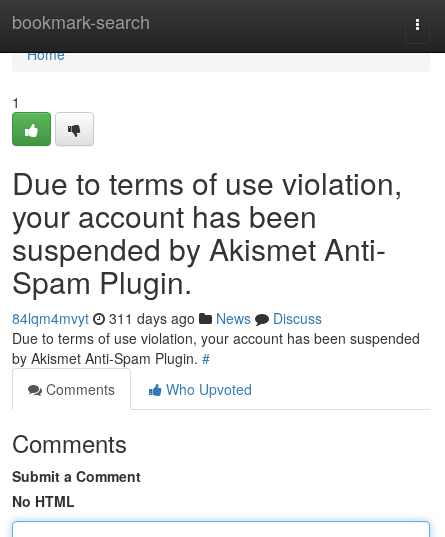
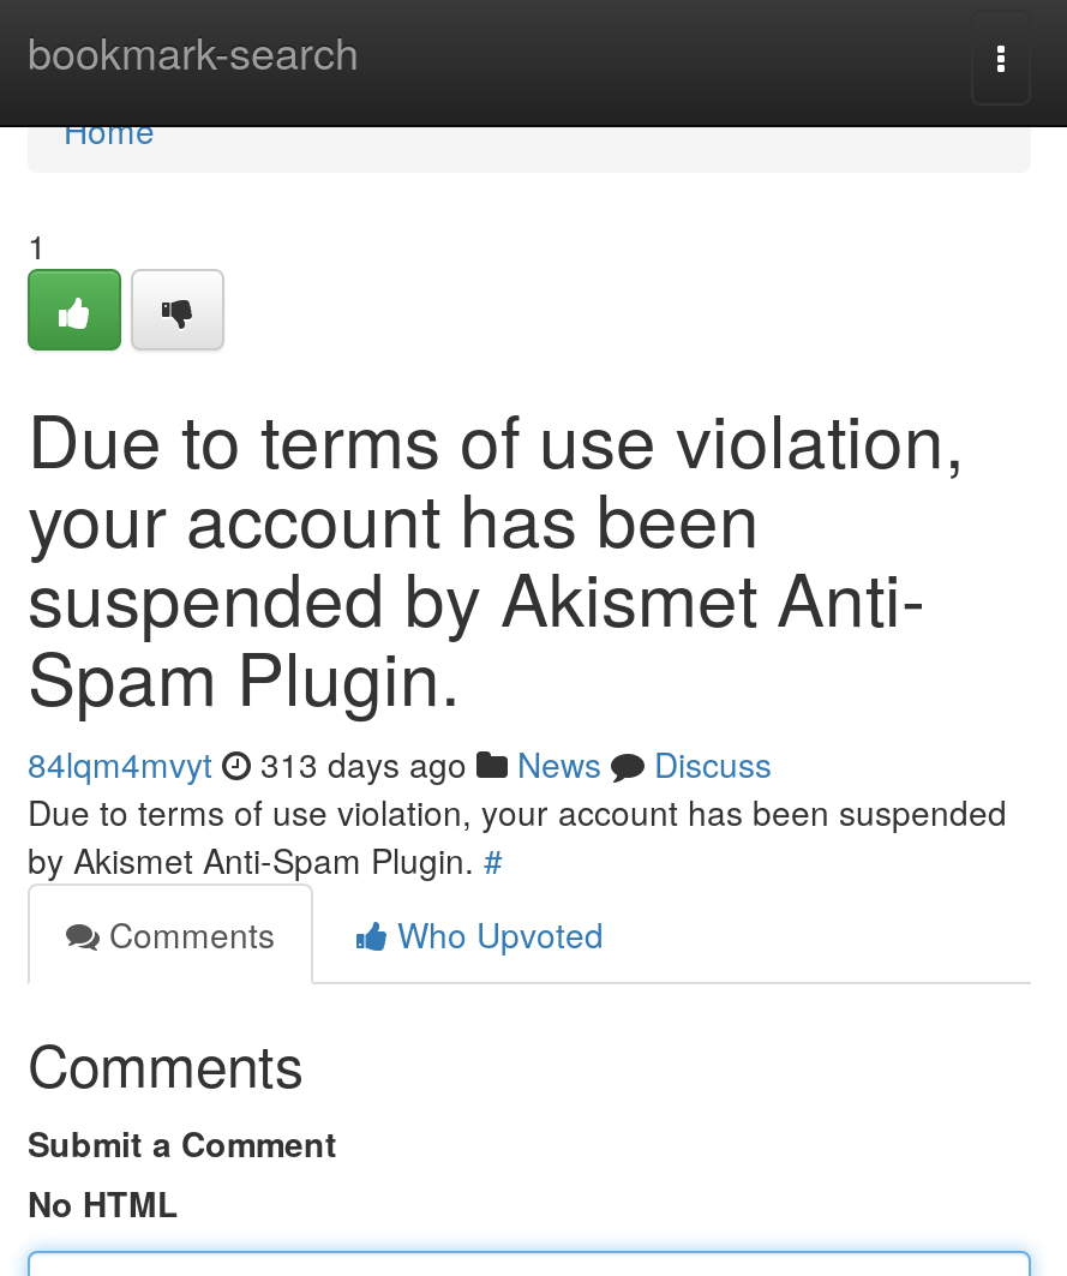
- 84lqm4mvyt 311 days ago News Discuss
+ 84lqm4mvyt 313 days ago News Discuss
